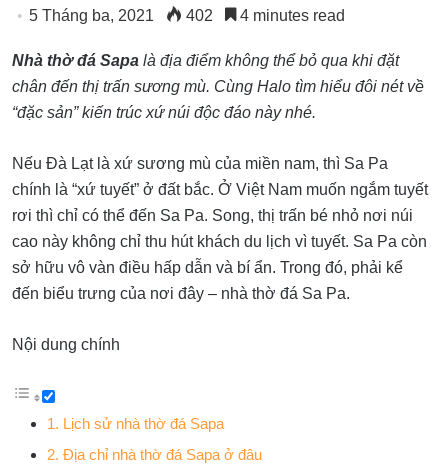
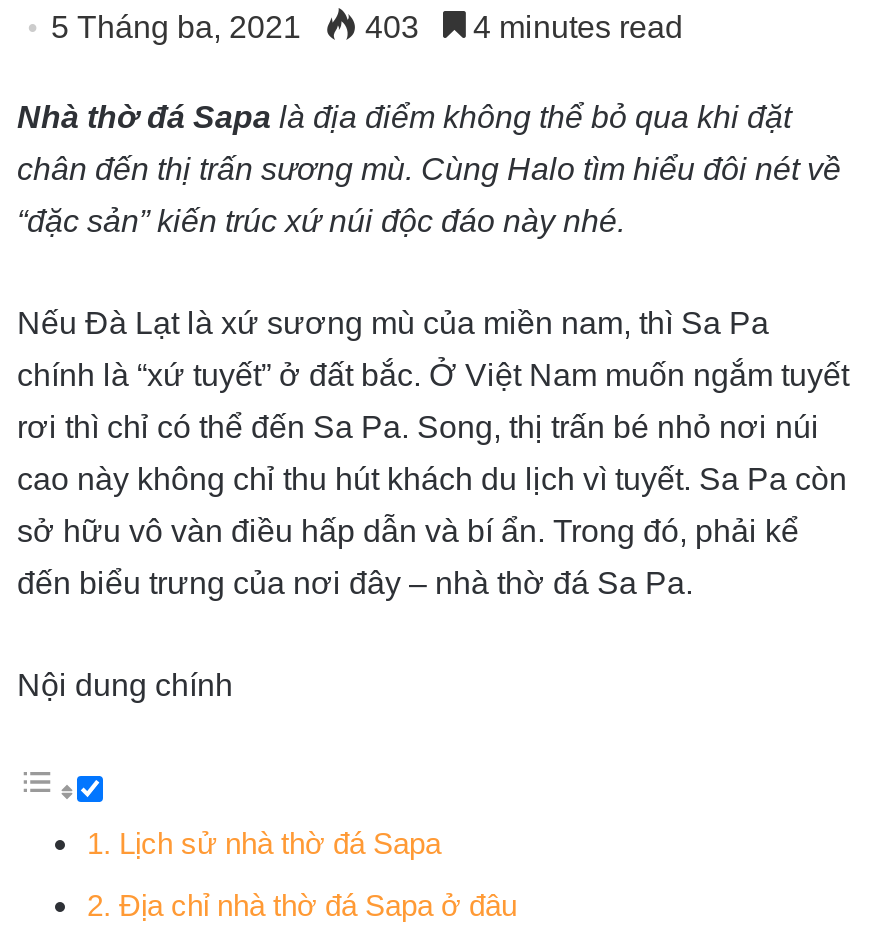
- 5 Tháng ba, 2021 402 4 minutes read
+ 5 Tháng ba, 2021 403 4 minutes read
